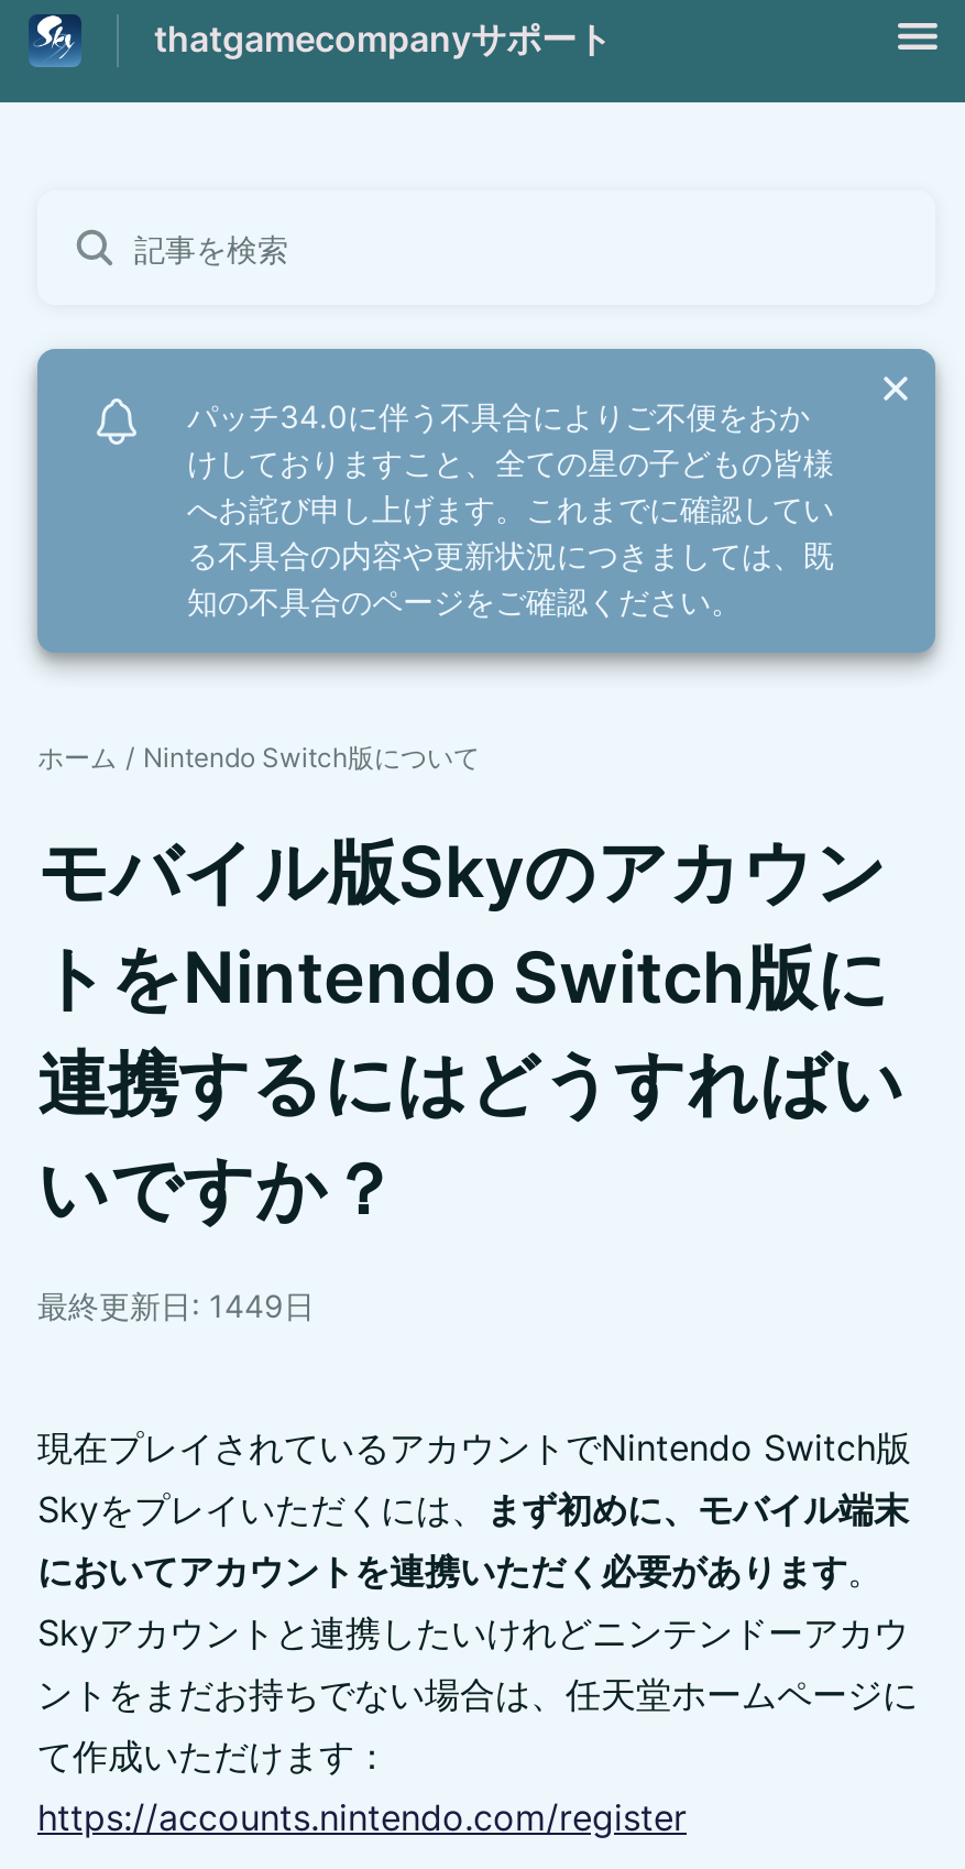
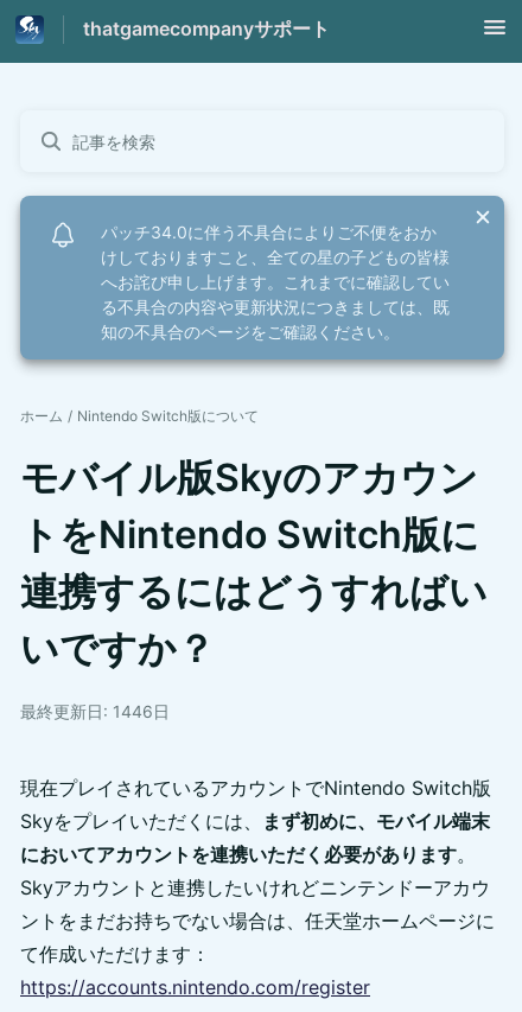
- 最終更新日: 1449日
+ 最終更新日: 1446日
